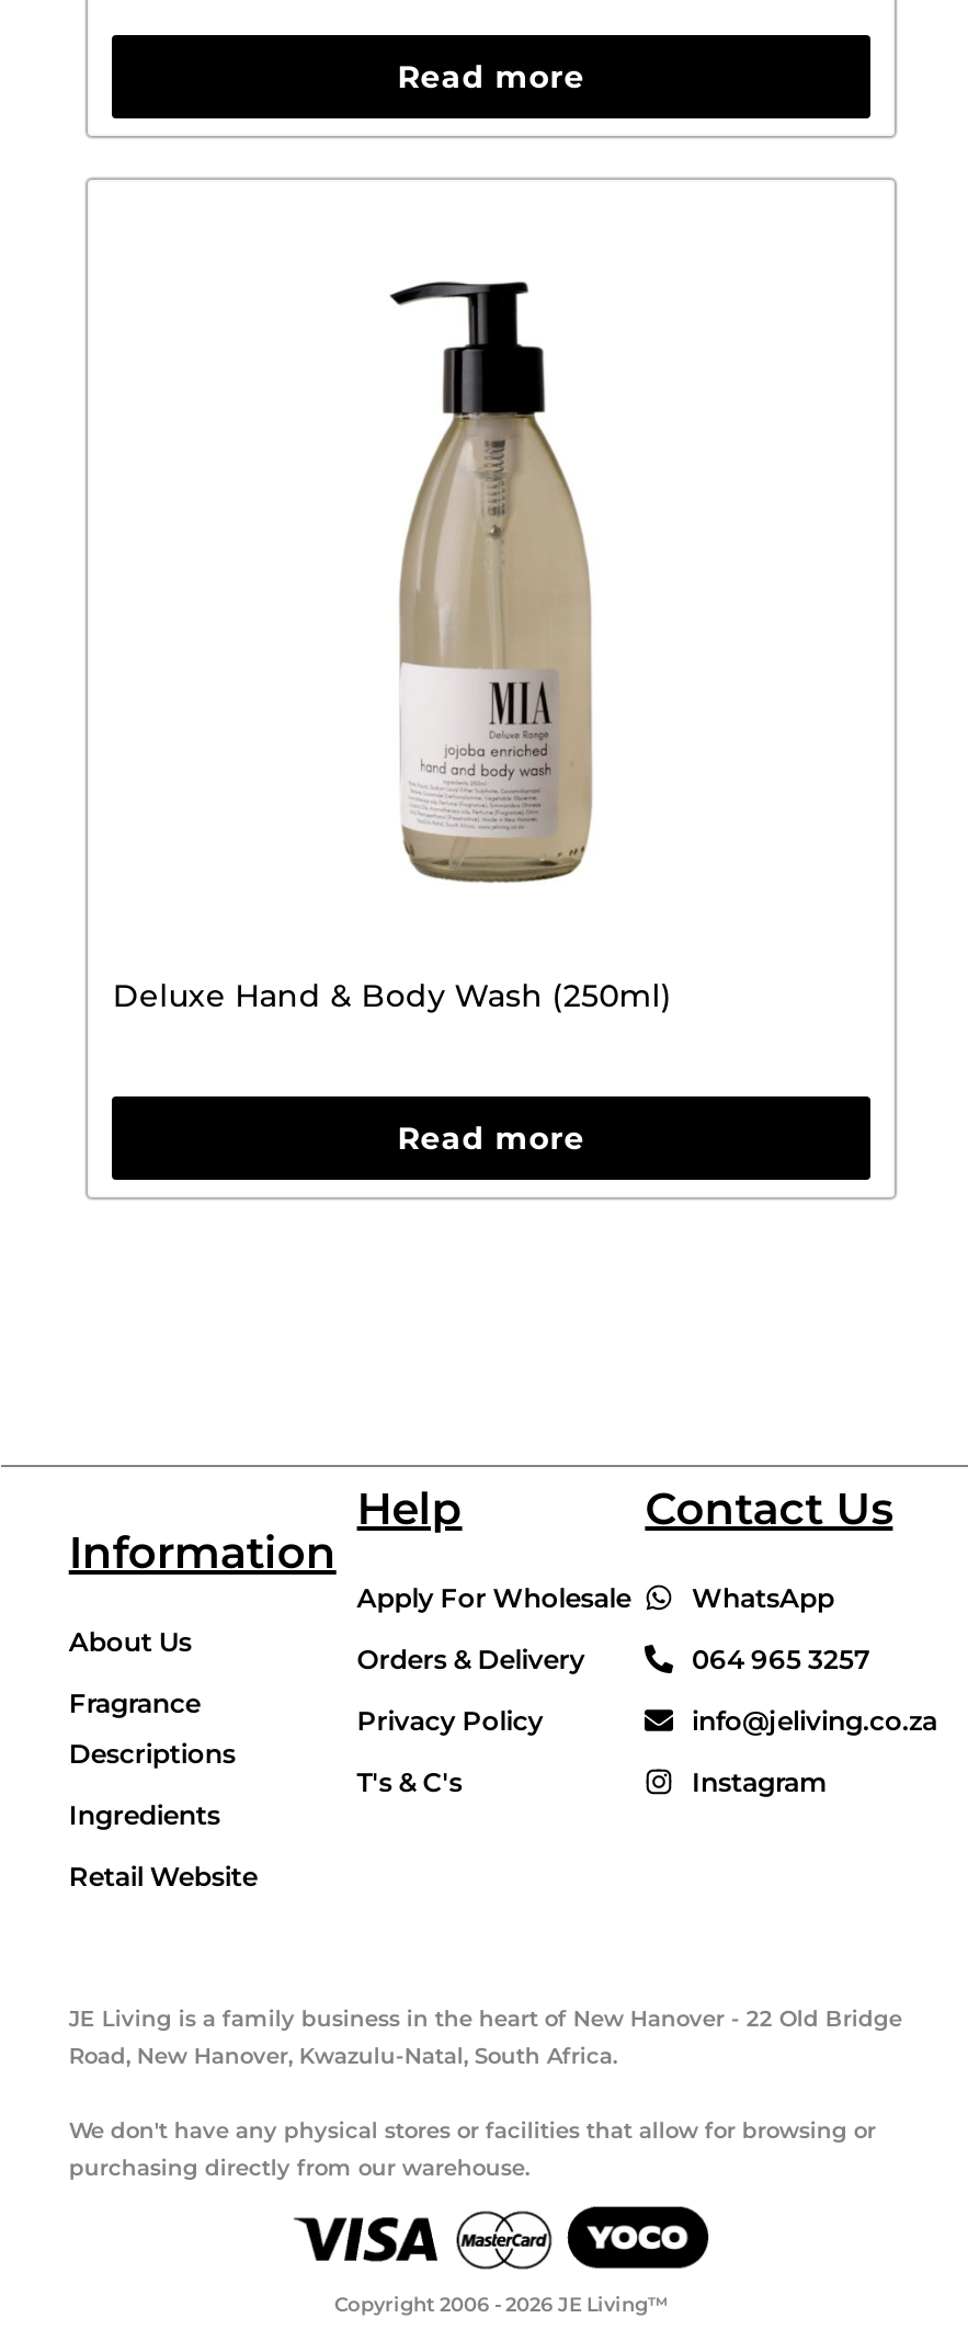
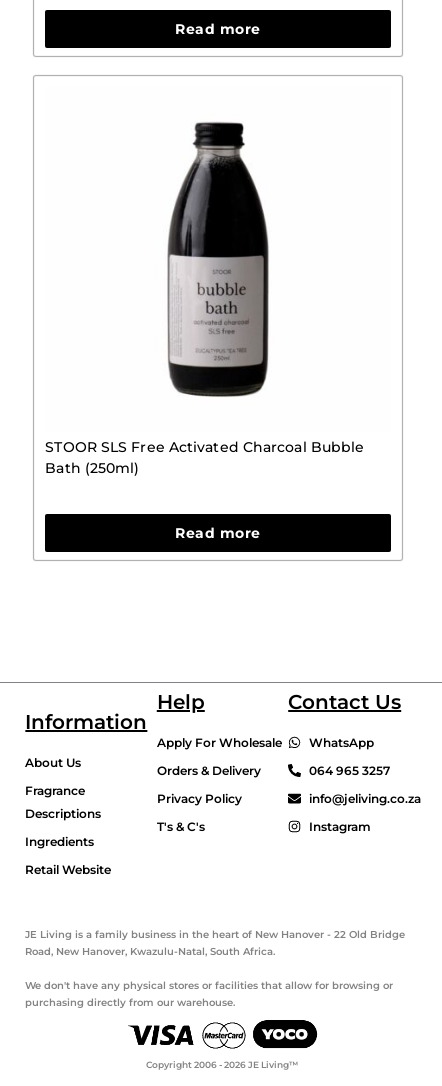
- [image]
+ [image]

- Deluxe Hand & Body Wash (250ml)
+ STOOR SLS Free Activated Charcoal Bubble
+ Bath (250ml)
